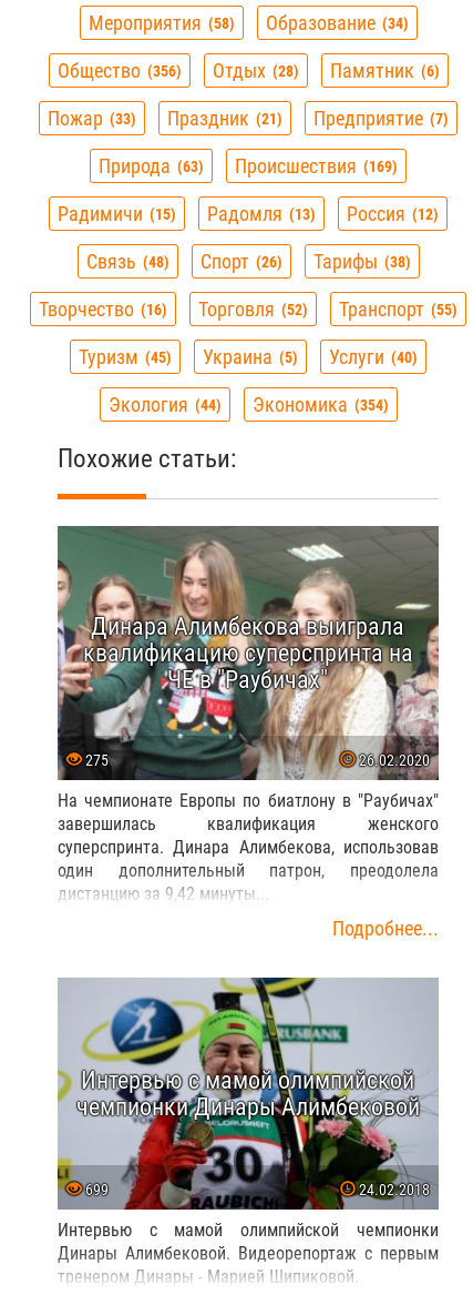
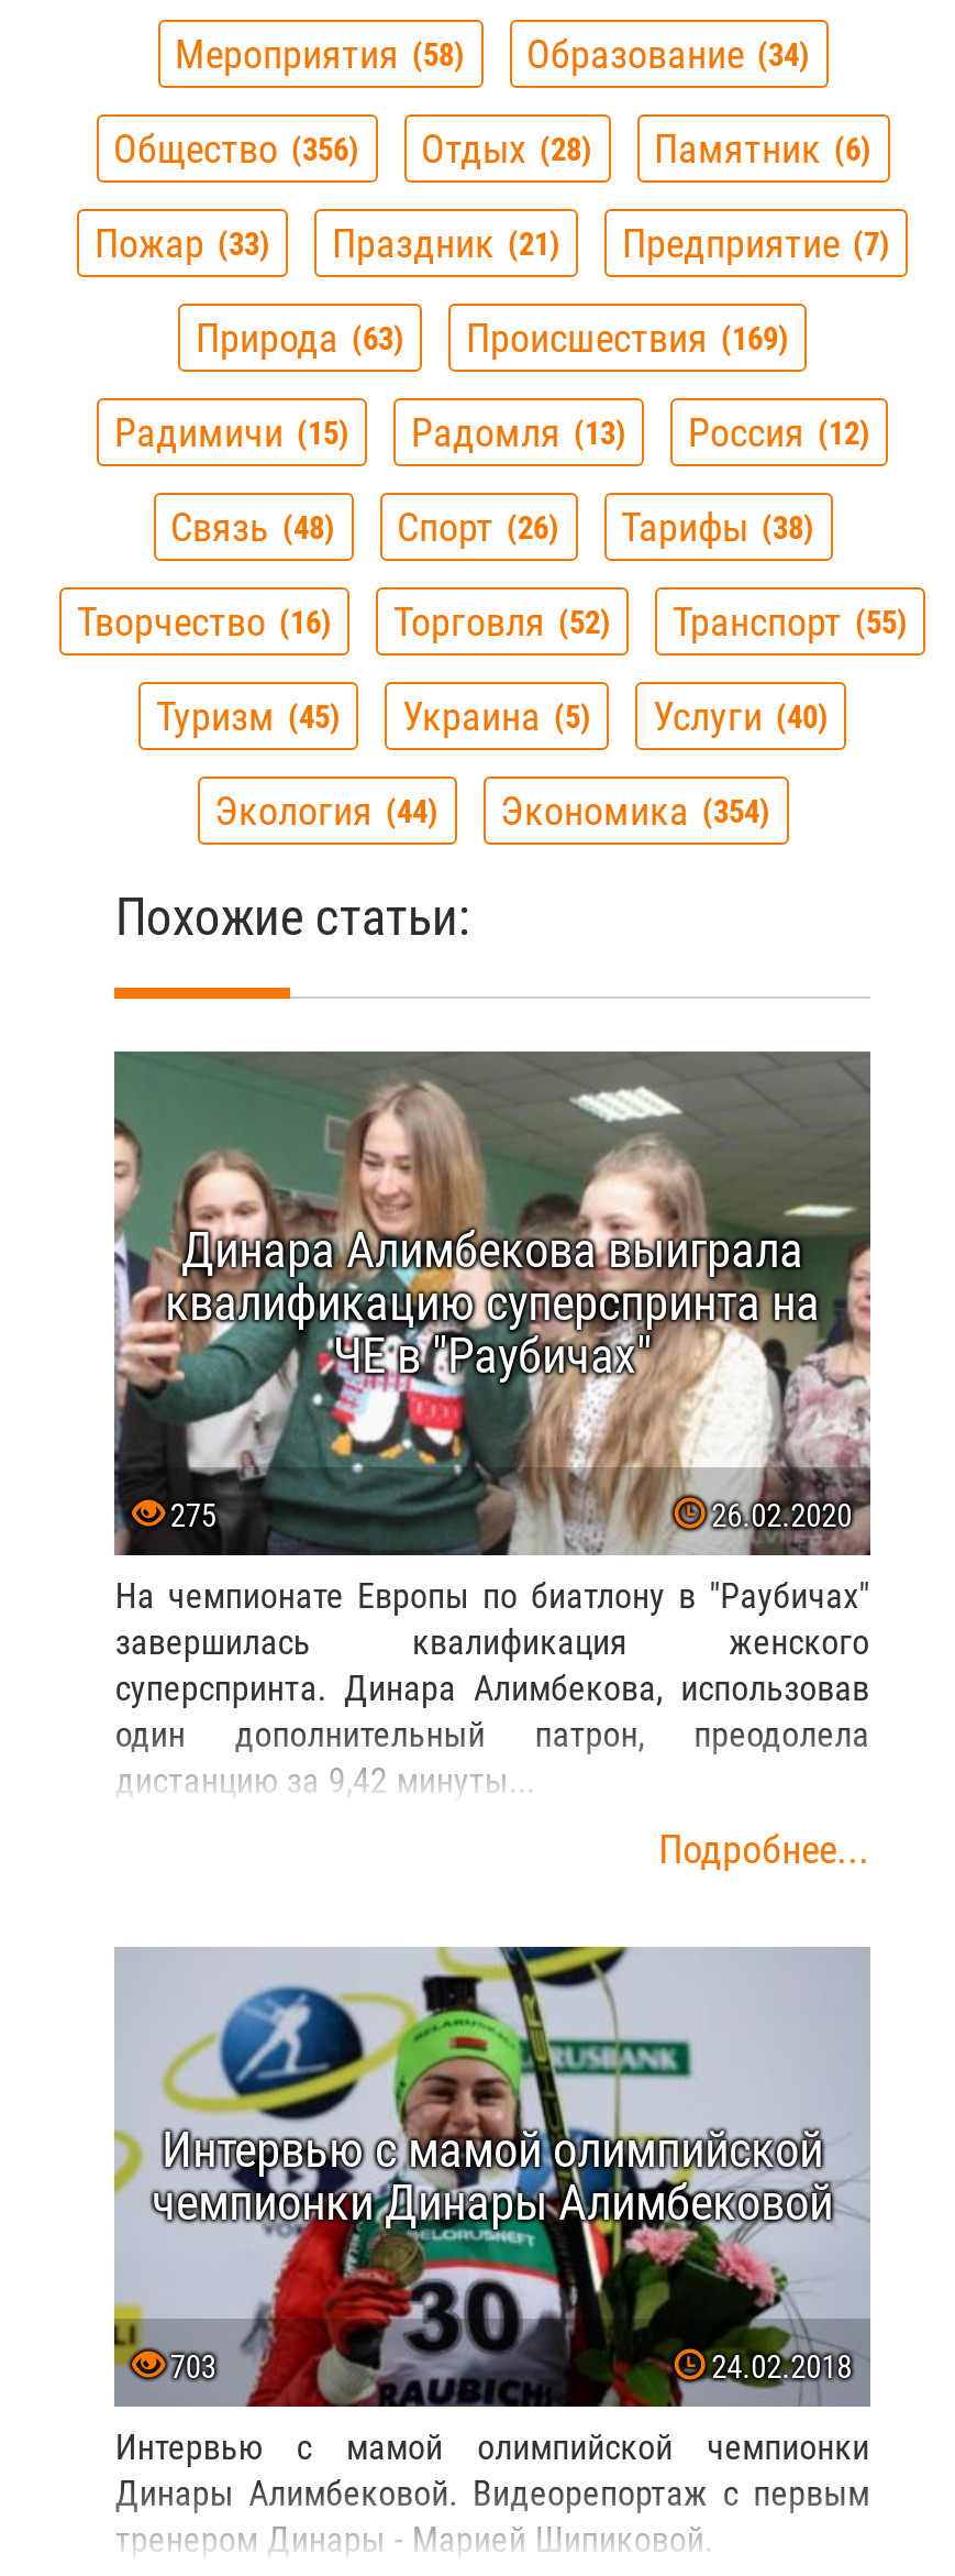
- 699
+ 703
